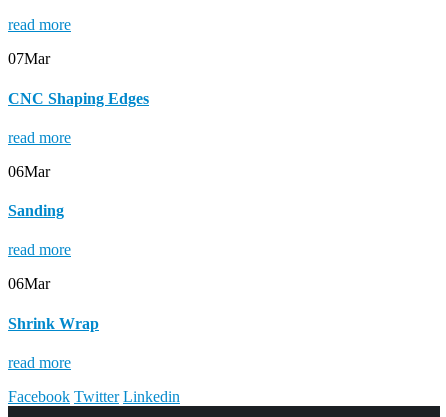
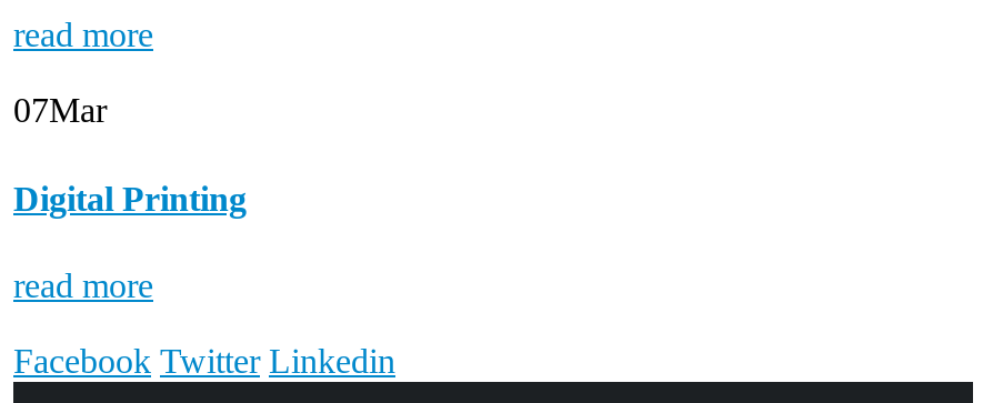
- CNC Shaping Edges
- read more
- 06Mar
- Sanding
- read more
- 06Mar
- Shrink Wrap
+ Digital Printing
